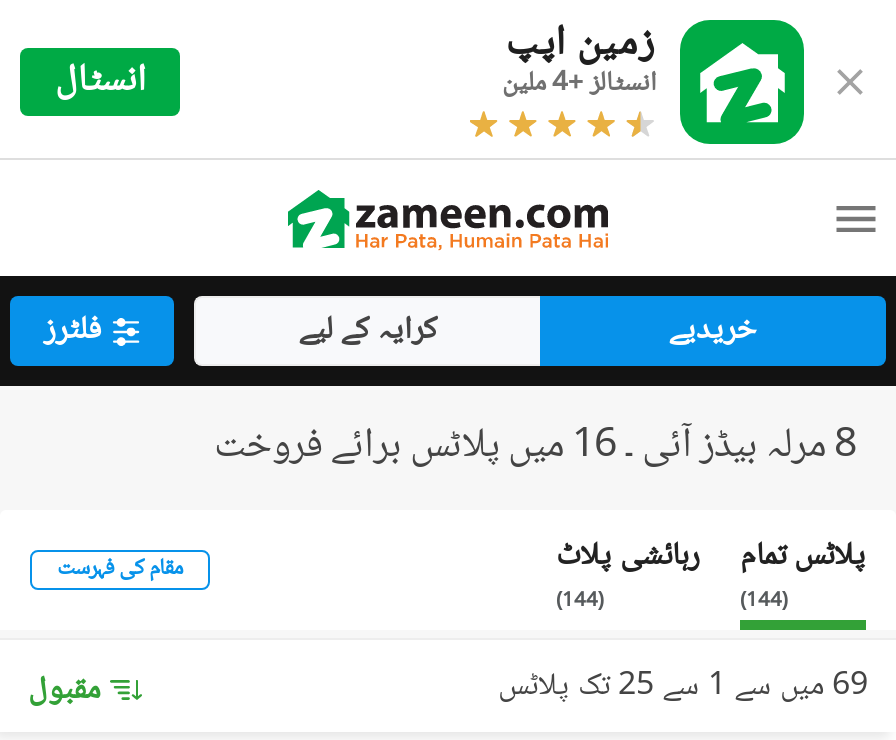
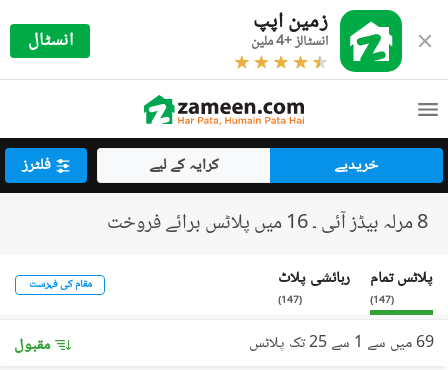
- 144
+ 147

- 144
+ 147
